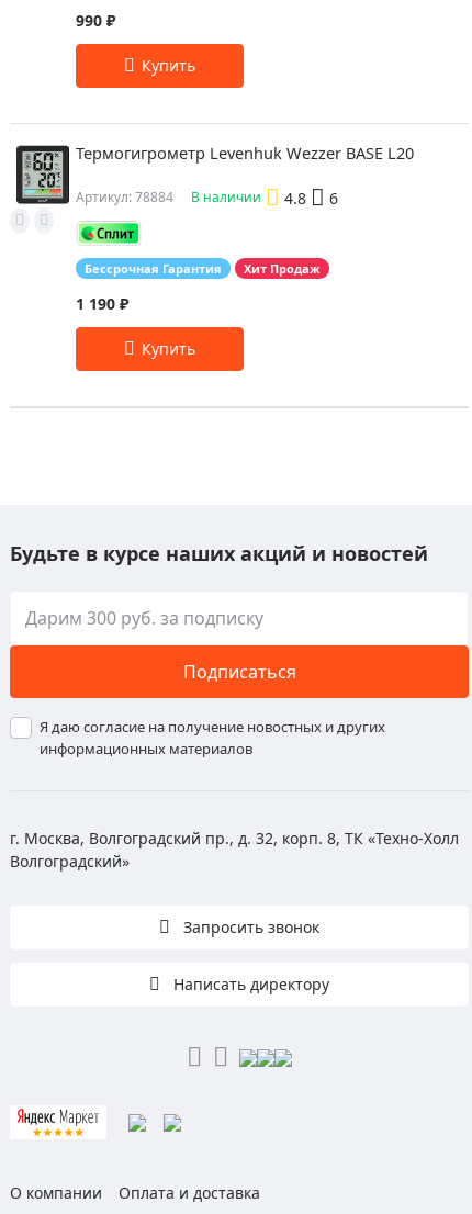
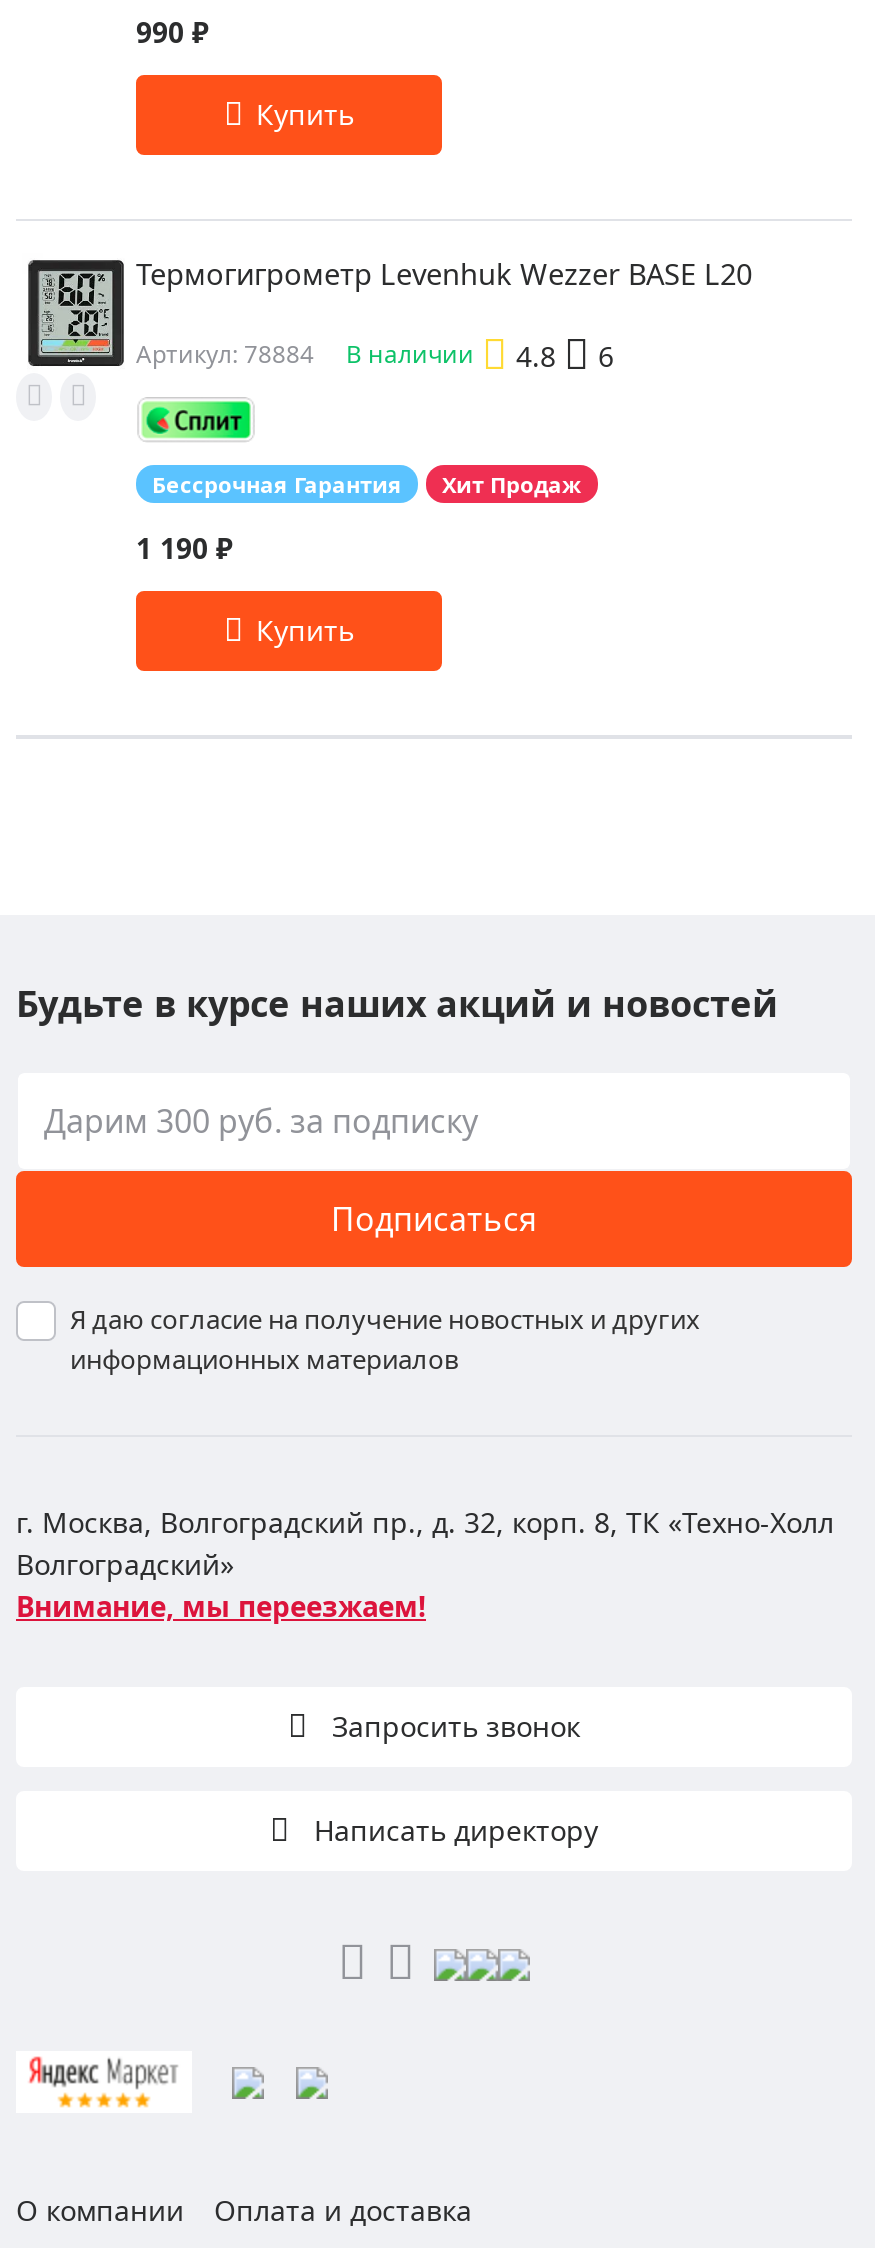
+ Внимание, мы переезжаем!
